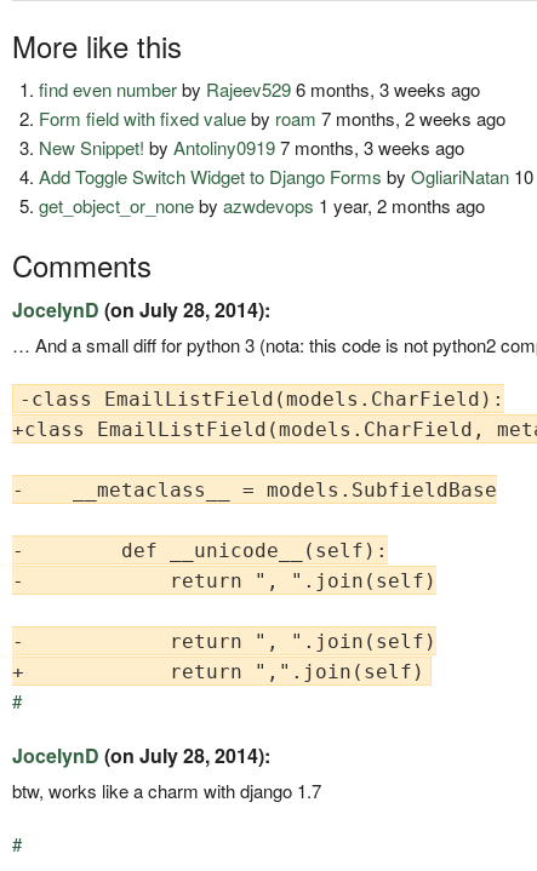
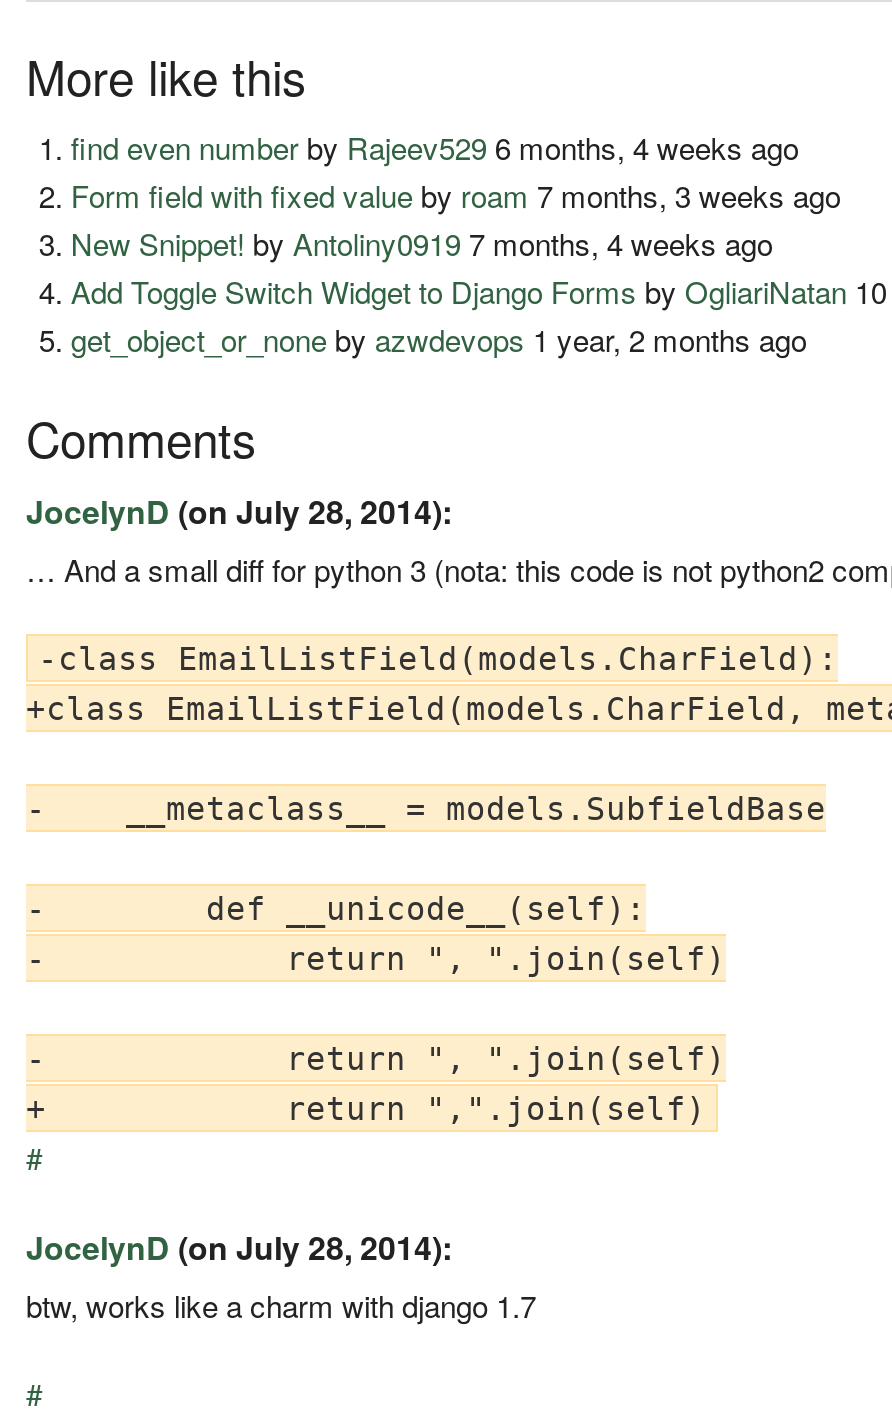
- find even number by Rajeev529 6 months, 3 weeks ago
+ find even number by Rajeev529 6 months, 4 weeks ago

- Form field with fixed value by roam 7 months, 2 weeks ago
+ Form field with fixed value by roam 7 months, 3 weeks ago

- New Snippet! by Antoliny0919 7 months, 3 weeks ago
+ New Snippet! by Antoliny0919 7 months, 4 weeks ago
